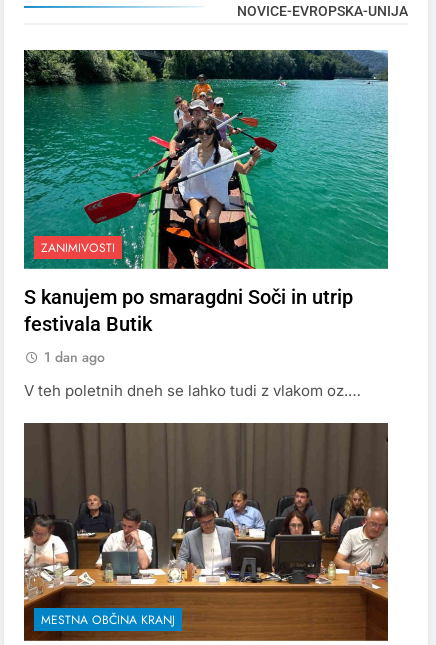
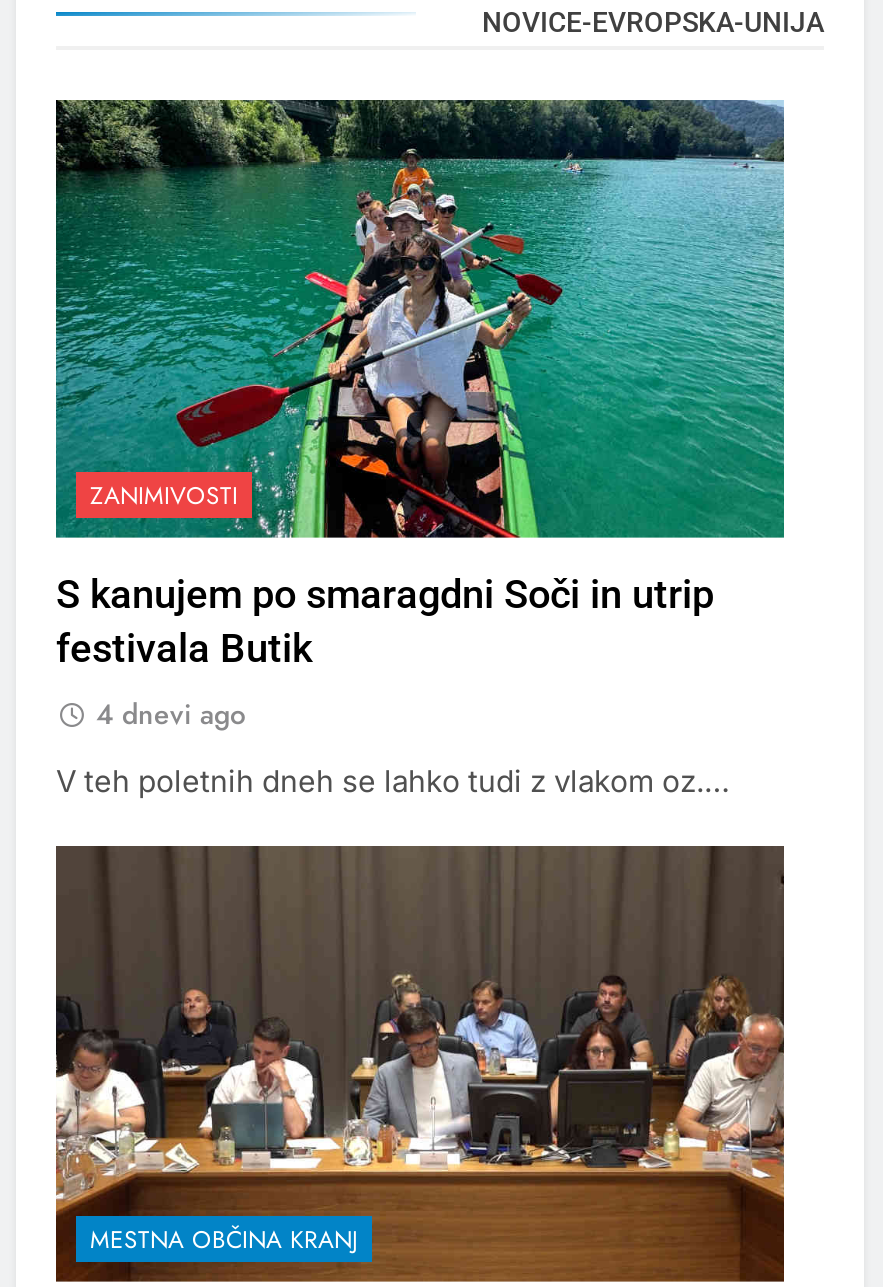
- 1 dan ago
+ 4 dnevi ago
